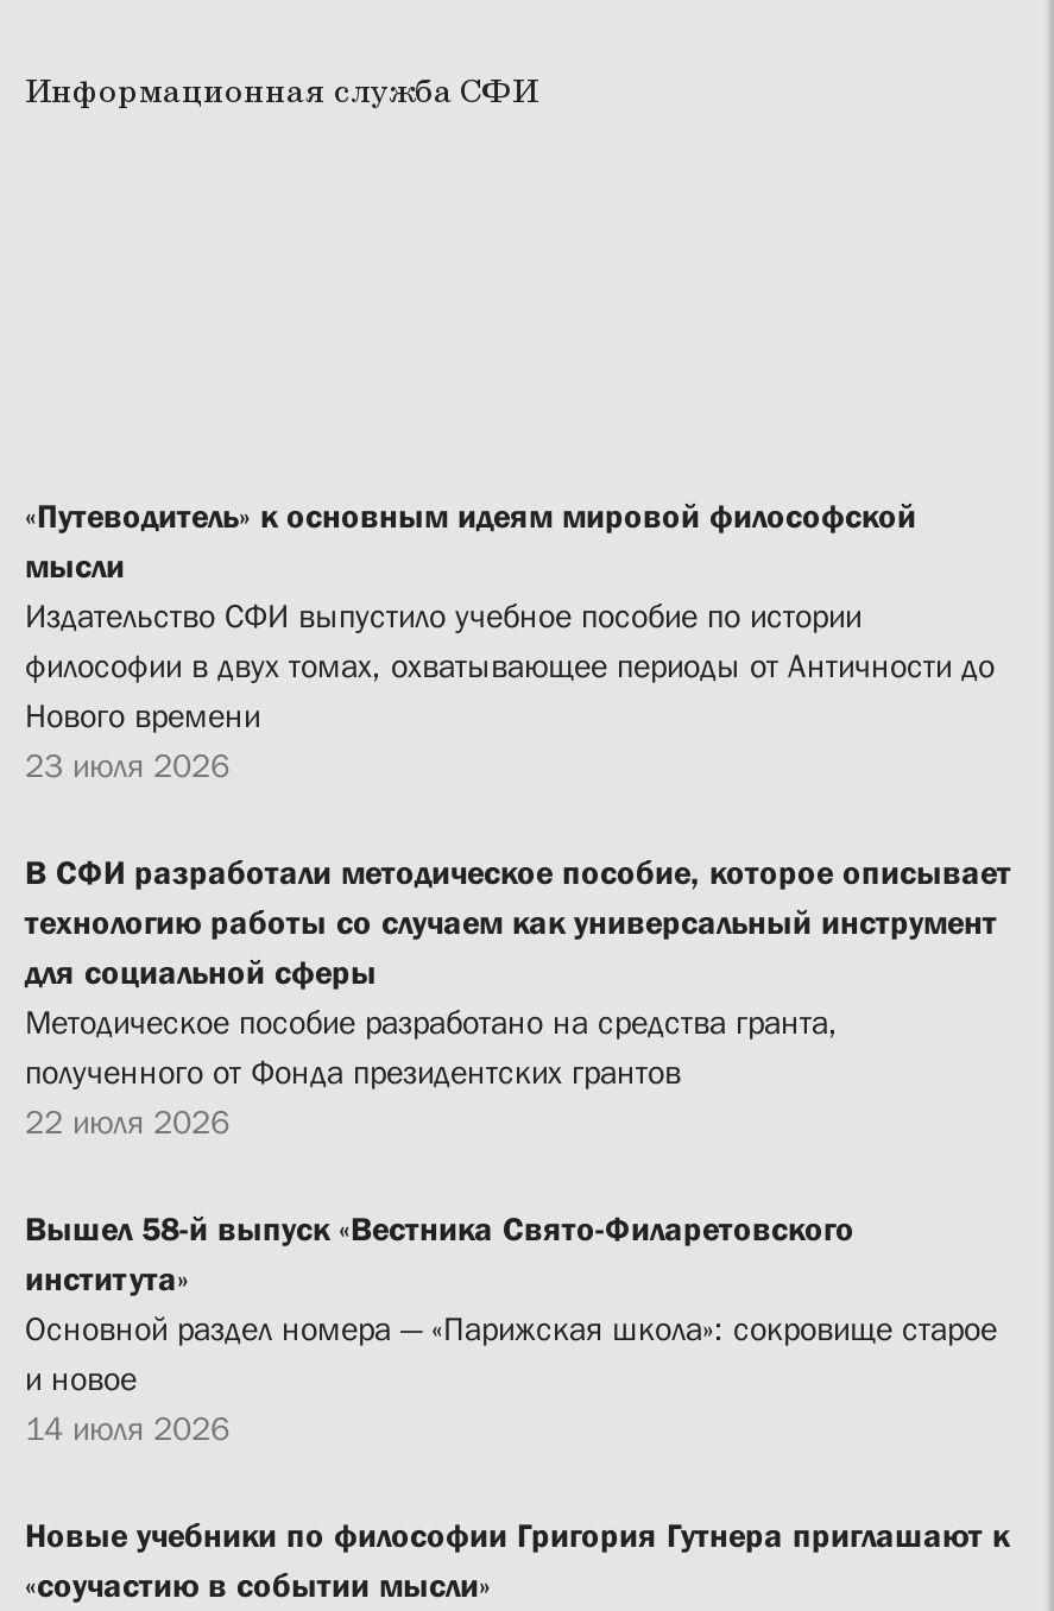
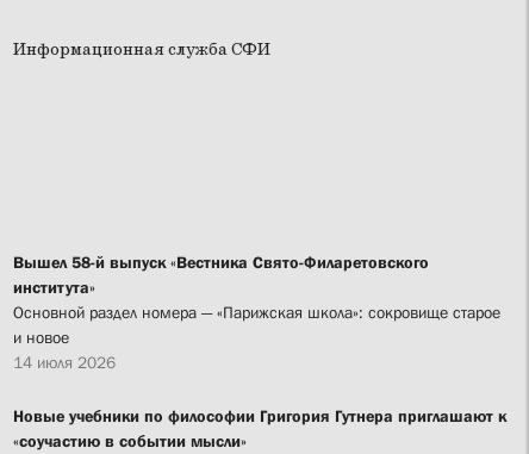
- «Путеводитель» к основным идеям мировой философской
- мысли
- Издательство СФИ выпустило учебное пособие по истории
- философии в двух томах, охватывающее периоды от Античности до
- Нового времени
- 23 июля 2026
- В СФИ разработали методическое пособие, которое описывает
- технологию работы со случаем как универсальный инструмент
- для социальной сферы
- Методическое пособие разработано на средства гранта,
- полученного от Фонда президентских грантов
- 22 июля 2026
